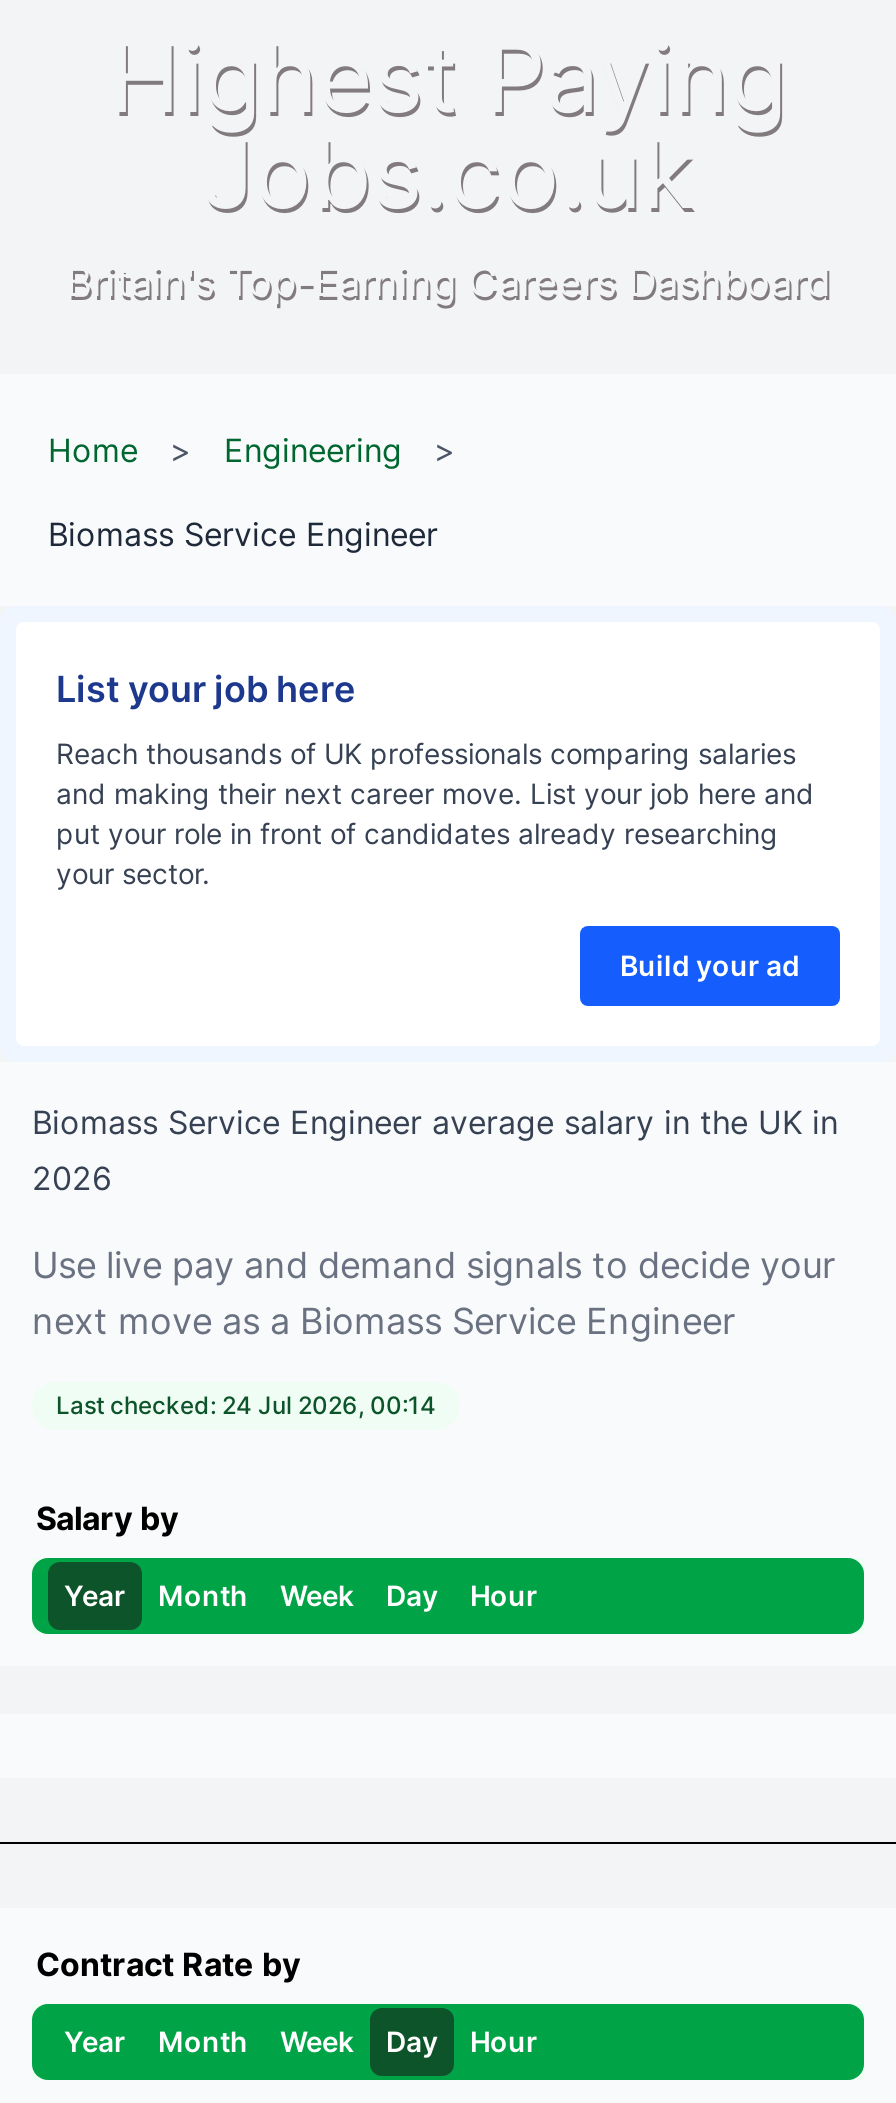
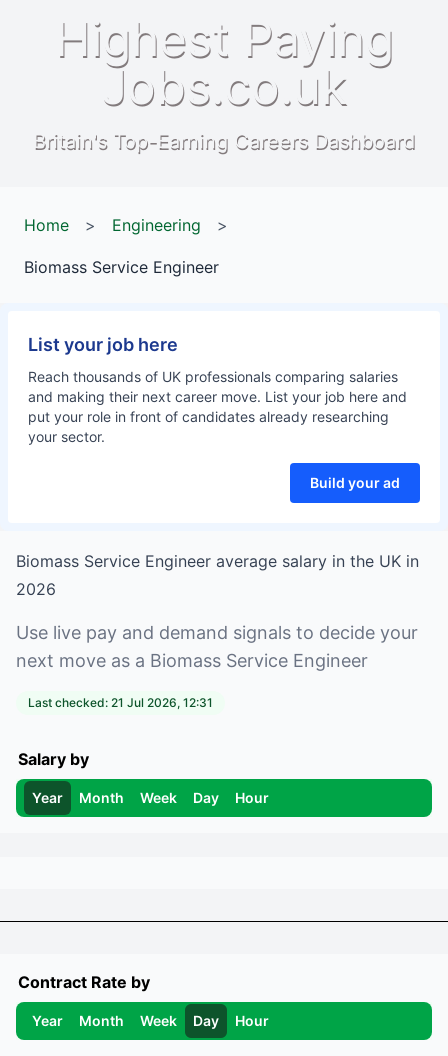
- Last checked: 24 Jul 2026, 00:14
+ Last checked: 21 Jul 2026, 12:31
